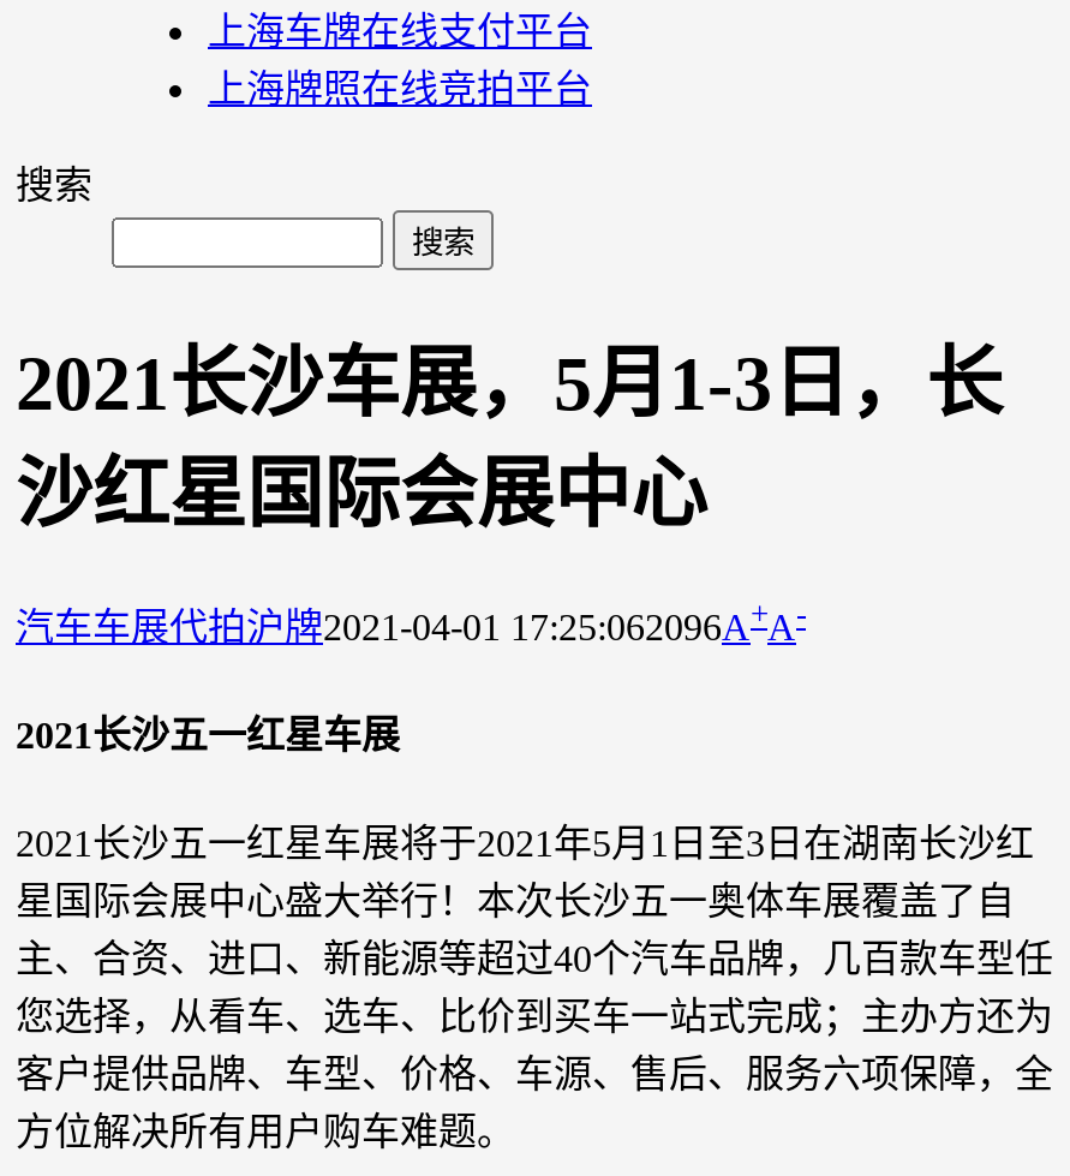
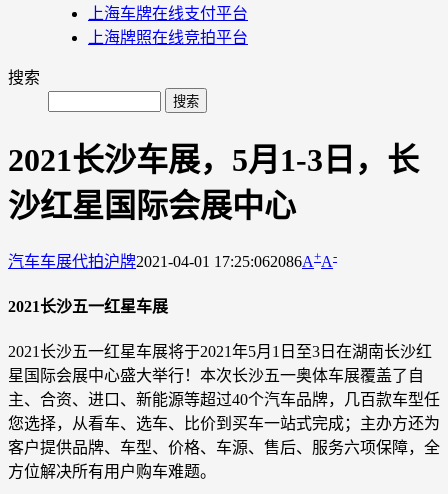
- 汽车车展代拍沪牌2021-04-01 17:25:062096A+A-
+ 汽车车展代拍沪牌2021-04-01 17:25:062086A+A-
